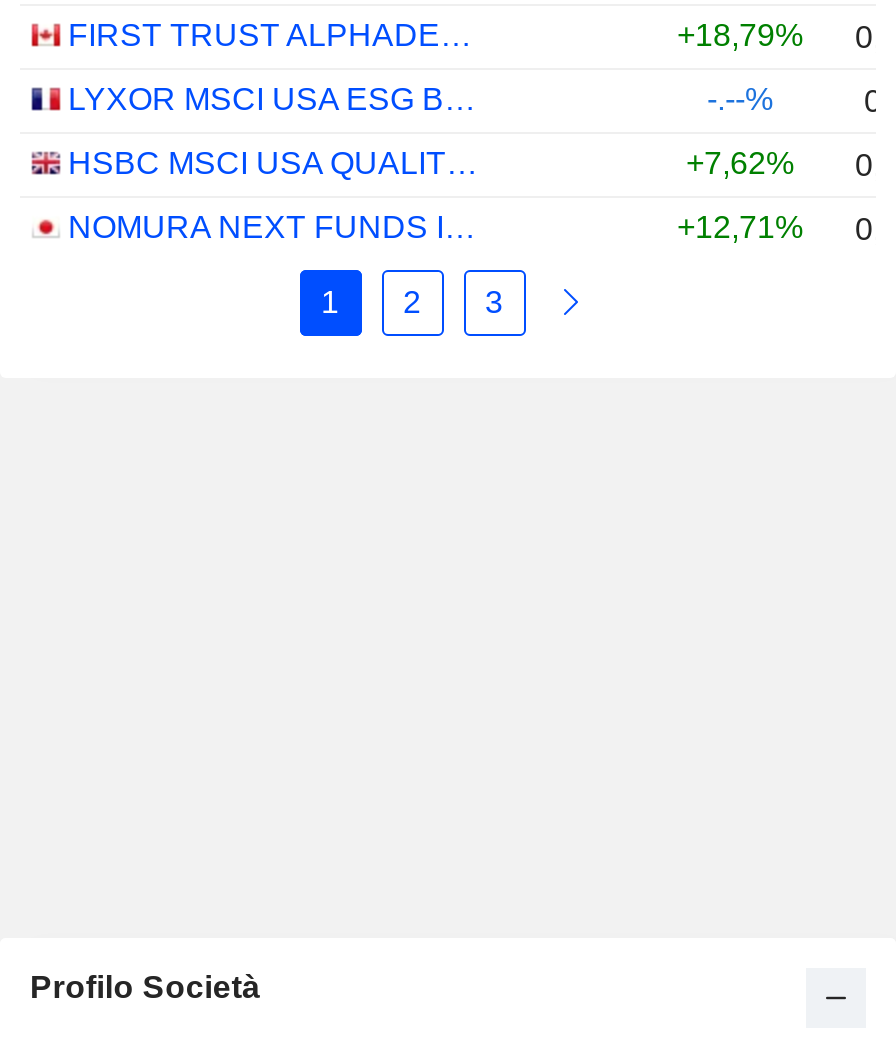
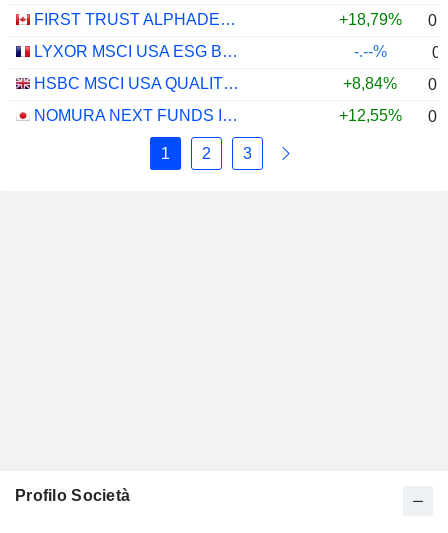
- +7,62%
+ +8,84%

- +12,71%
+ +12,55%
